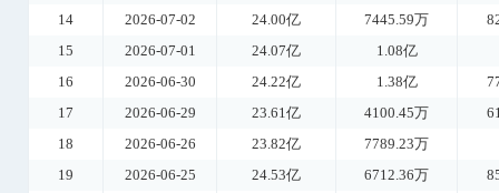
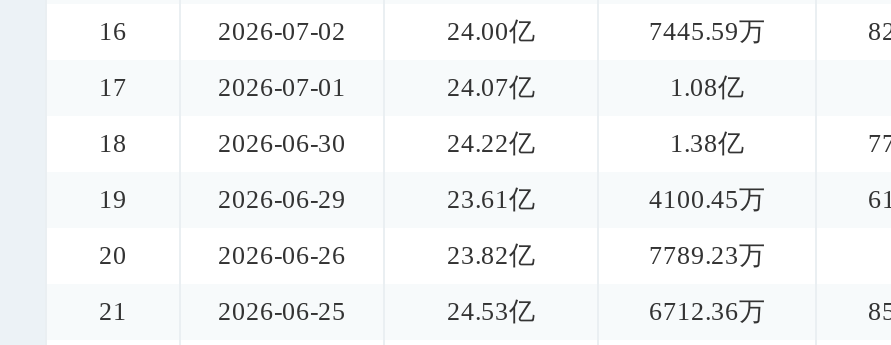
- 14
+ 16

- 15
+ 17

- 16
+ 18

- 17
+ 19

- 18
+ 20

- 19
+ 21
